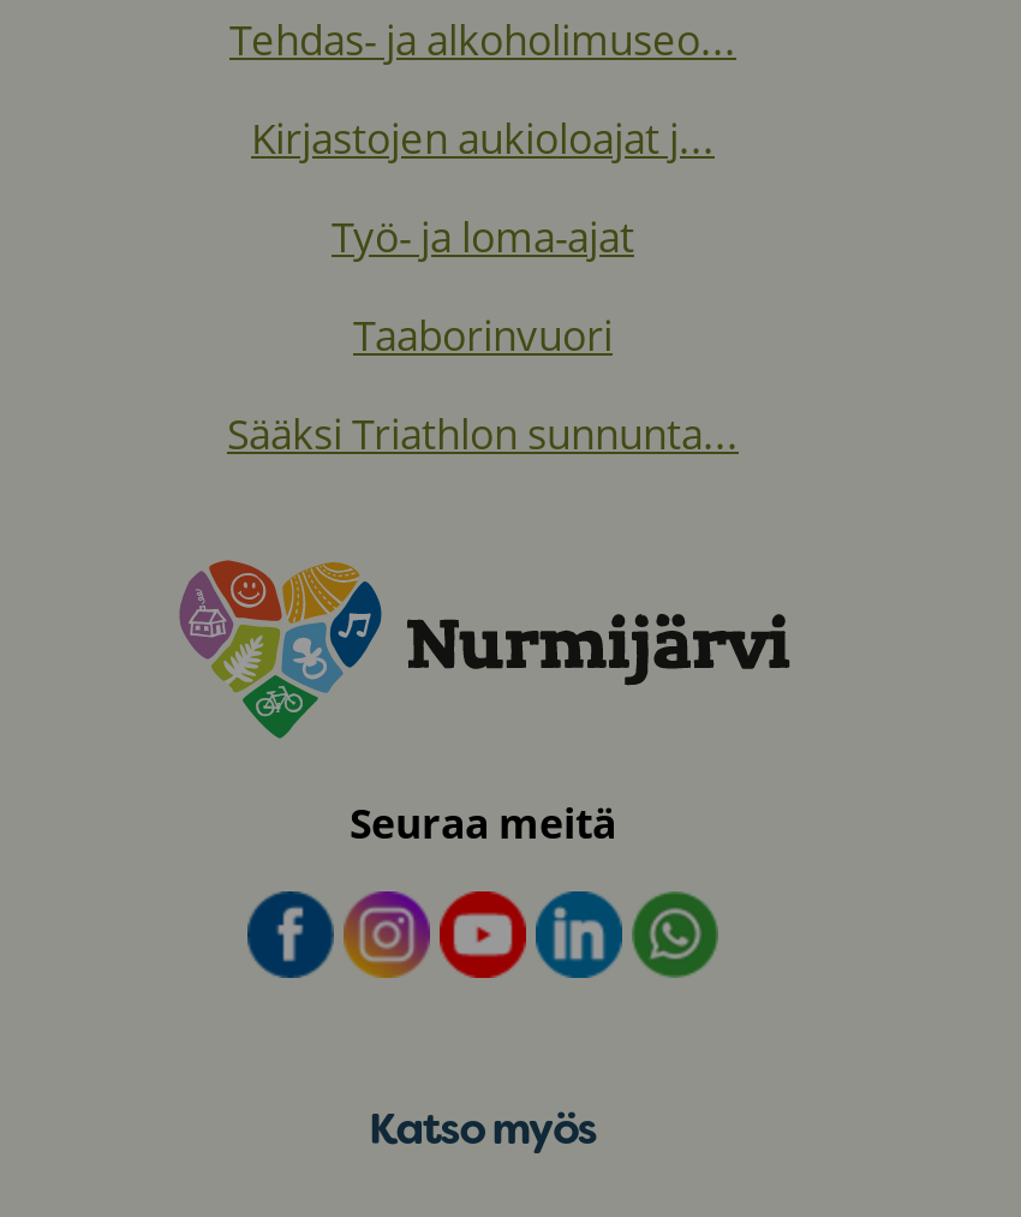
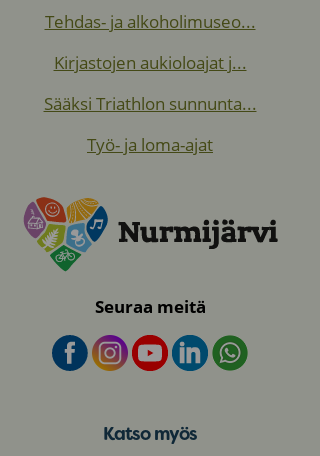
moved down: Työ- ja loma-ajat

- Taaborinvuori

moved up: Sääksi Triathlon sunnunta...
